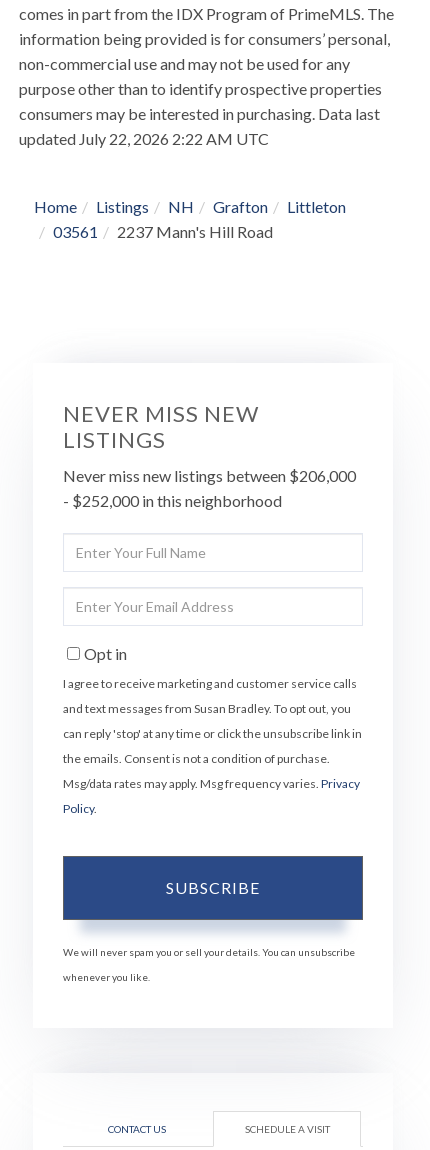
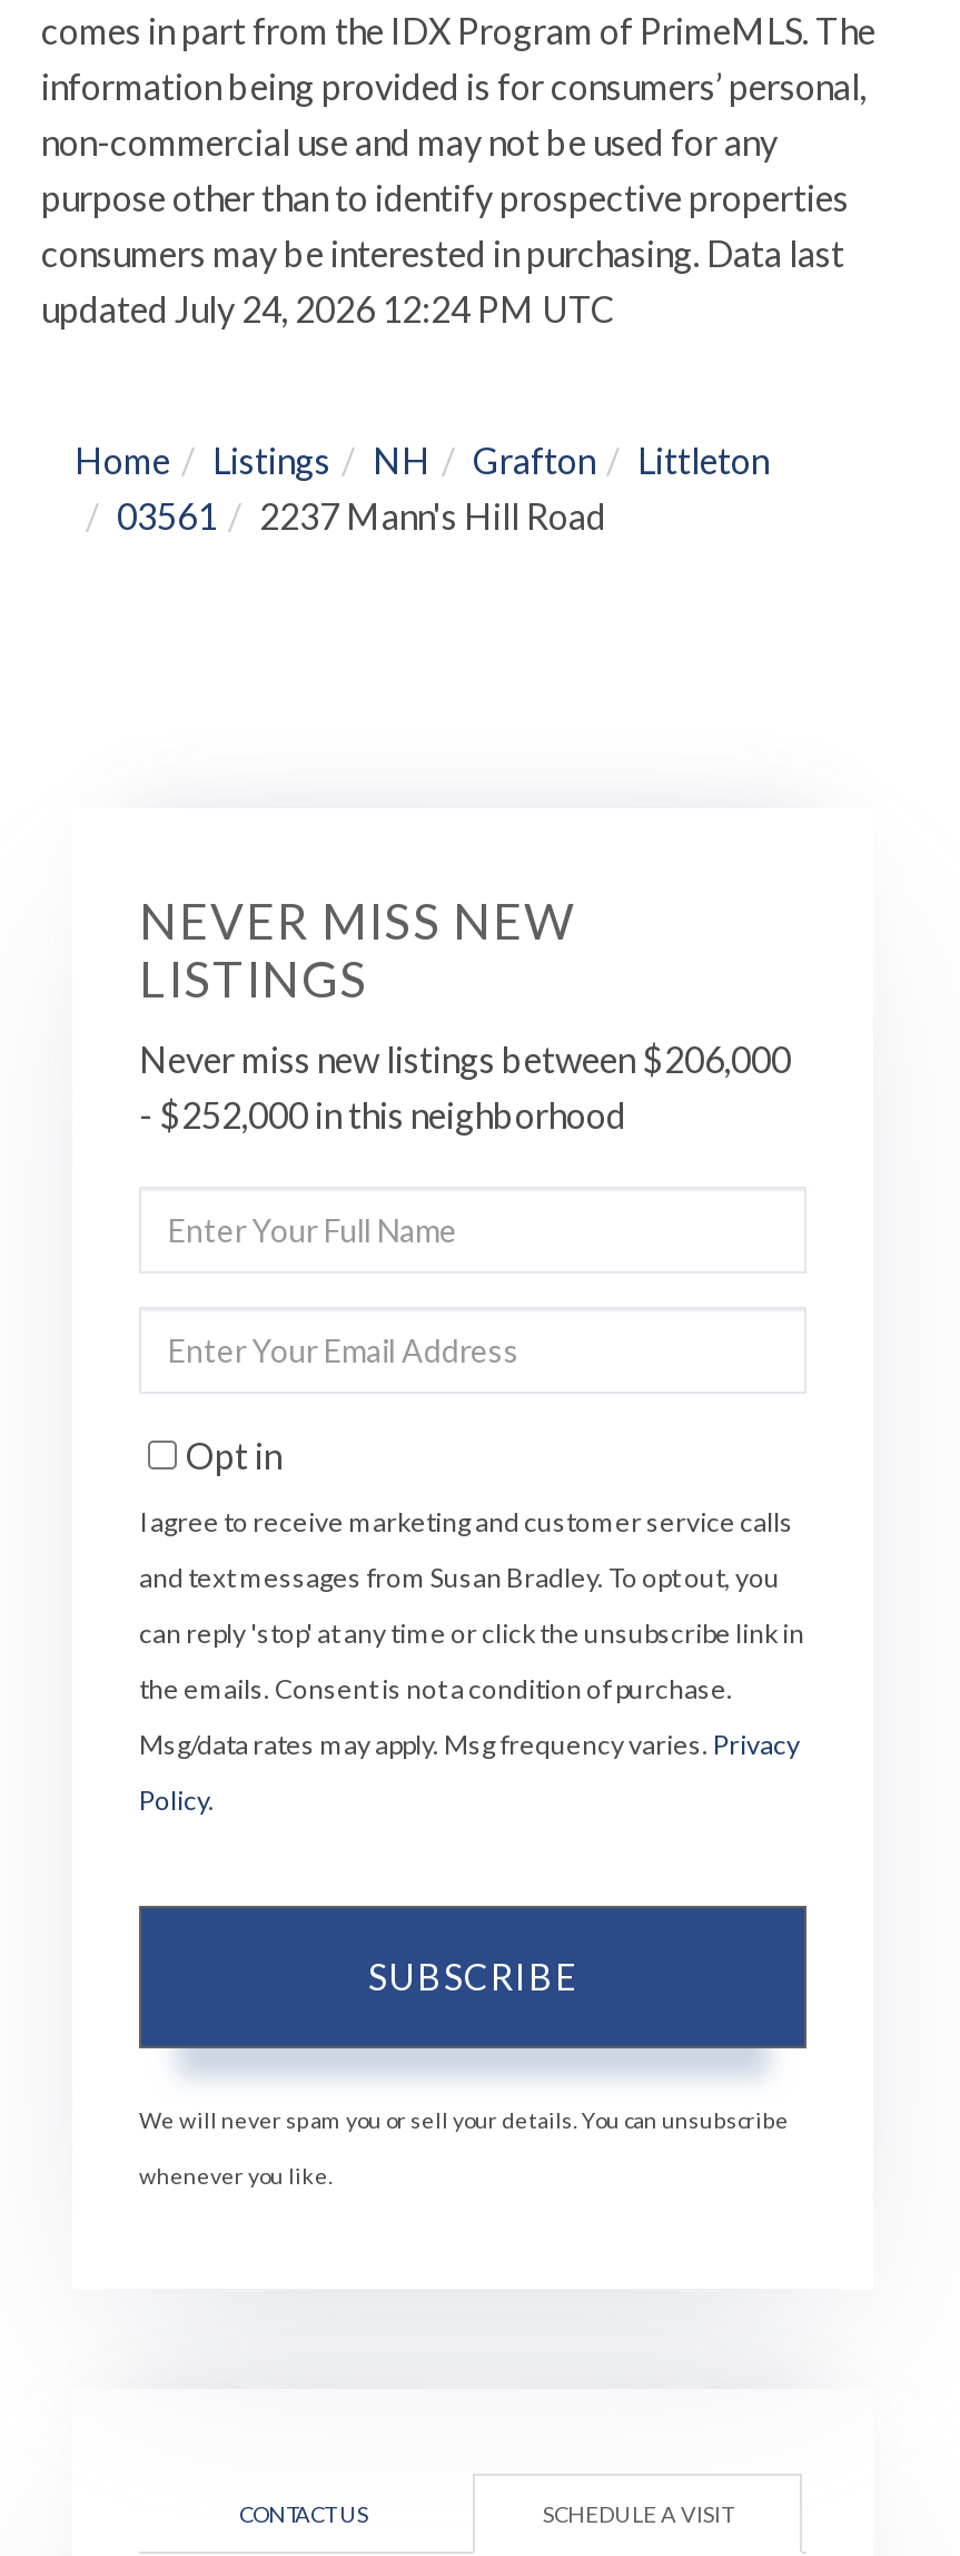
- updated July 22, 2026 2:22 AM UTC
+ updated July 24, 2026 12:24 PM UTC
